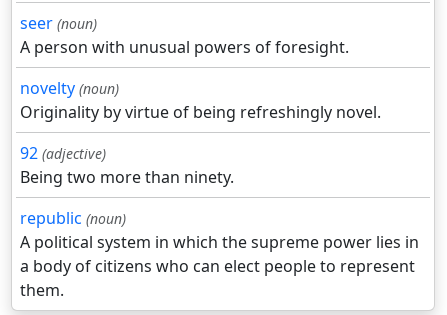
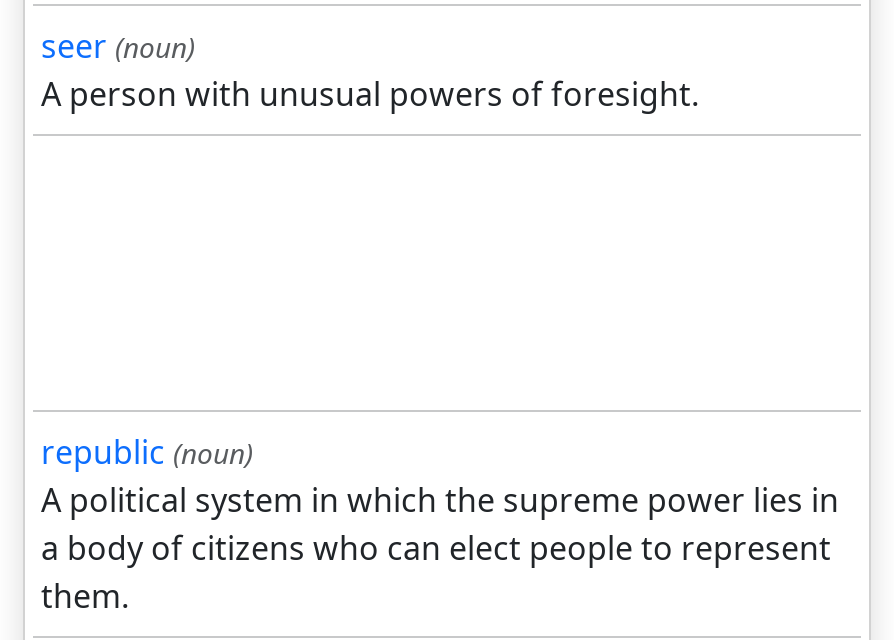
- novelty (noun)
- Originality by virtue of being refreshingly novel.
- 92 (adjective)
- Being two more than ninety.
